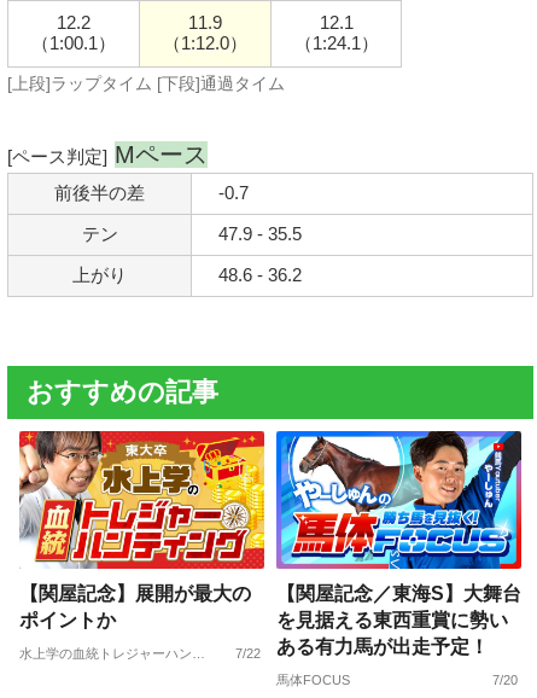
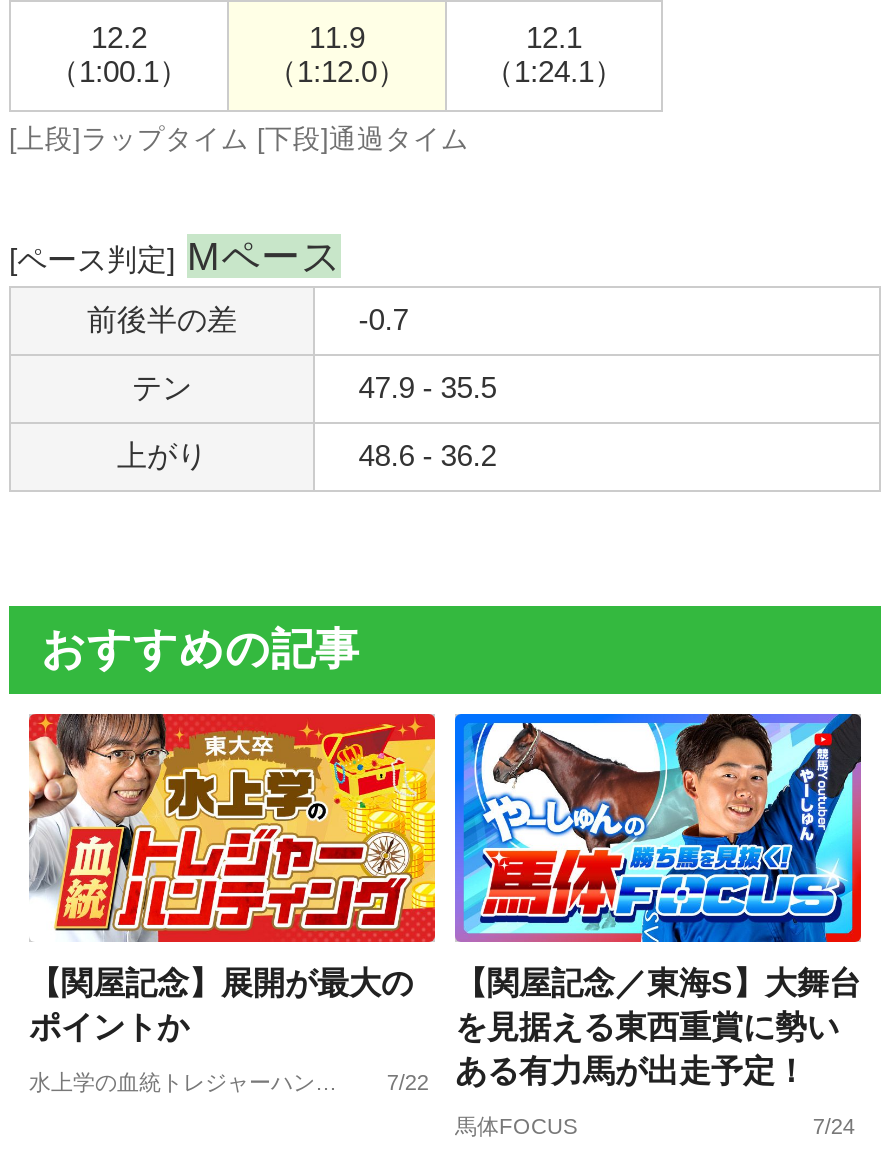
- 7/20
+ 7/24
